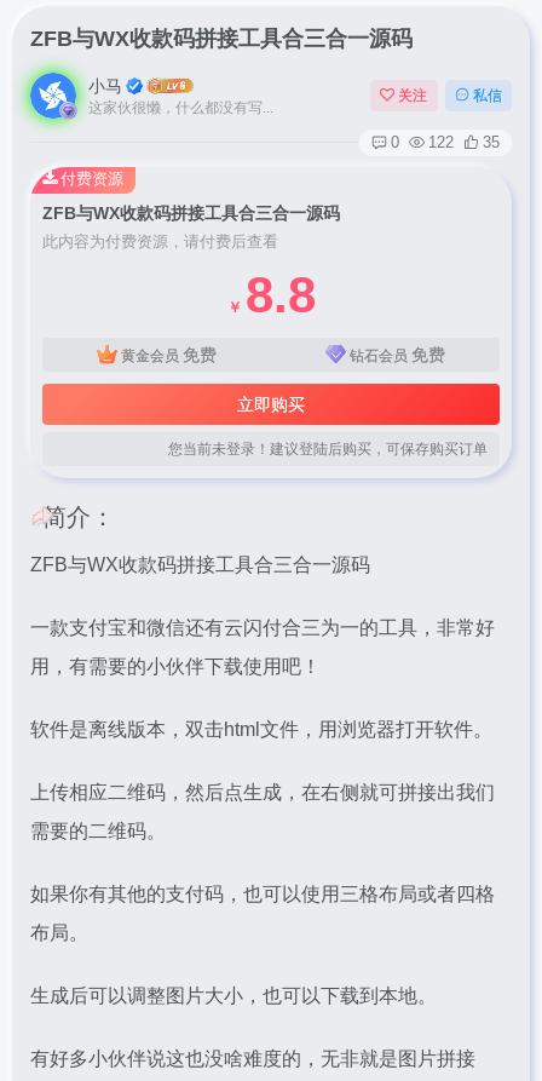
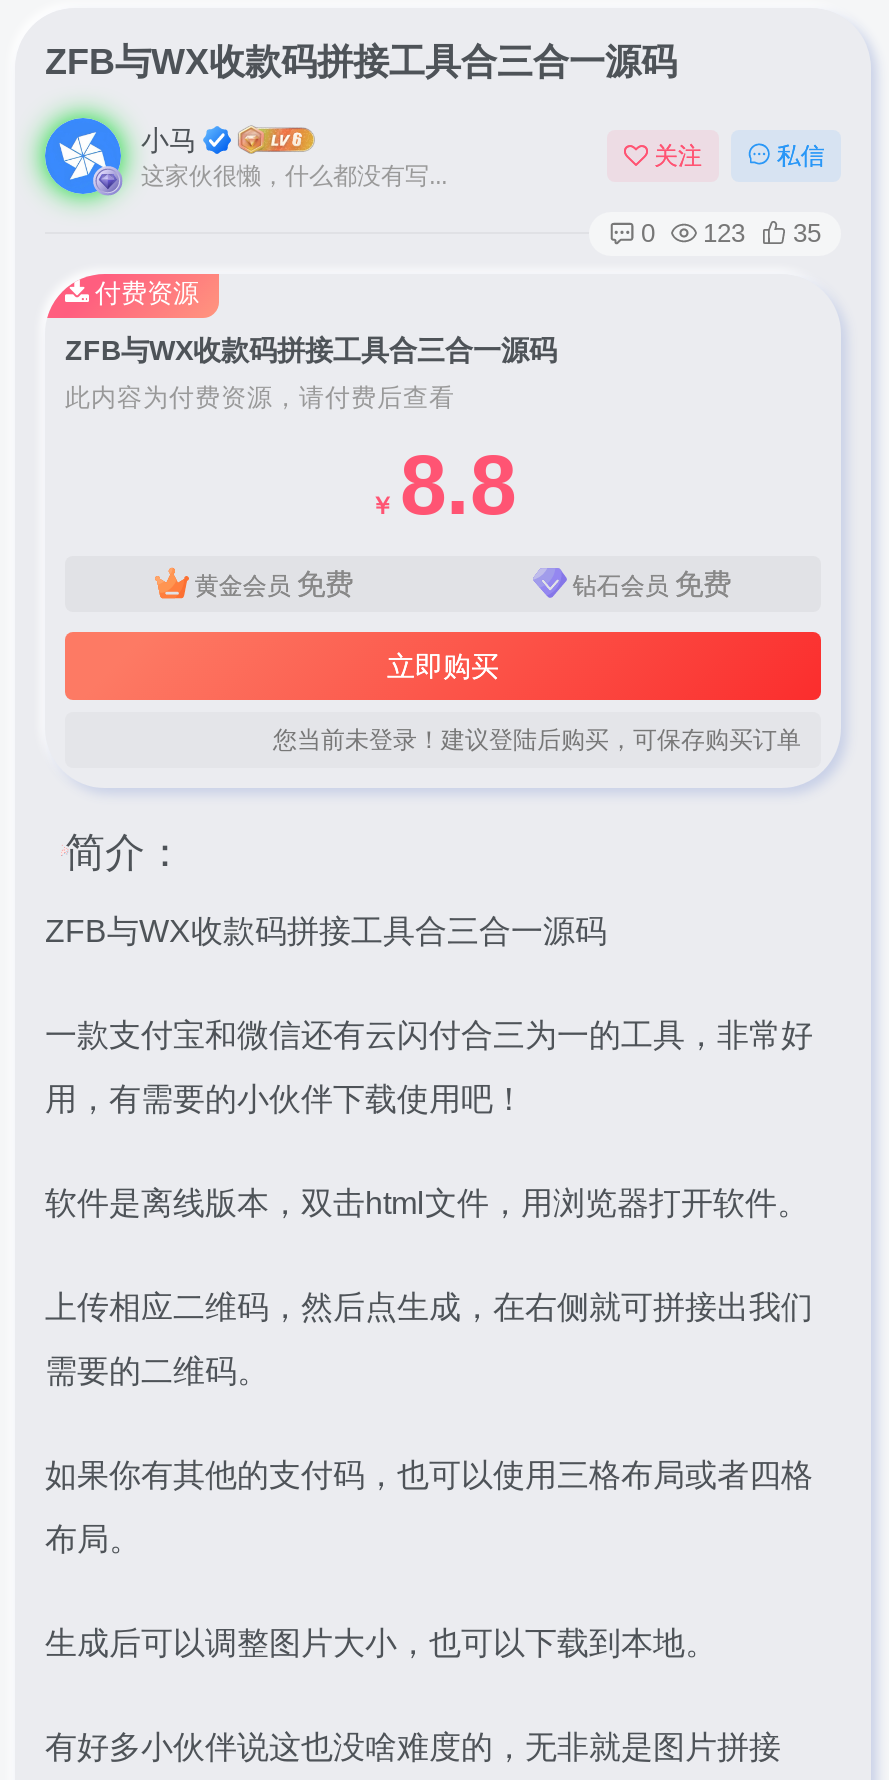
- 0 122 35
+ 0 123 35
